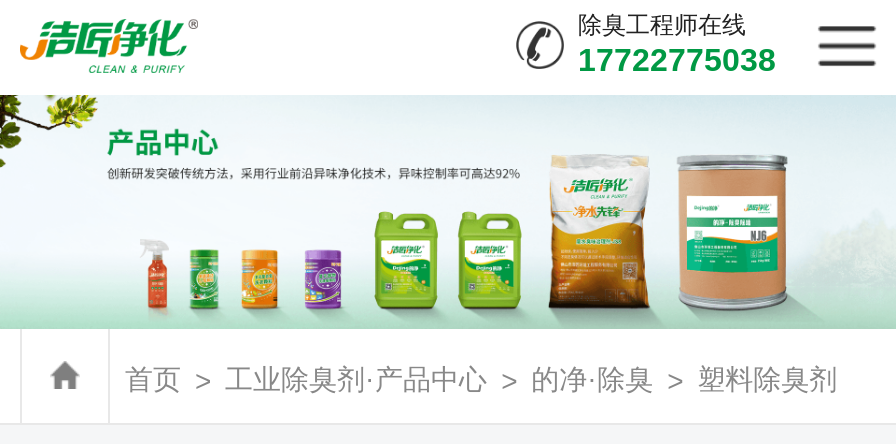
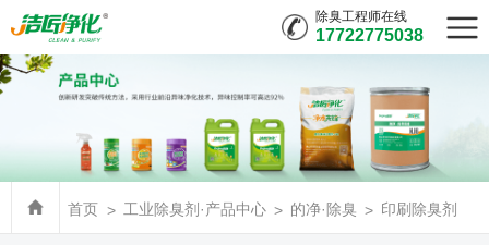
- 塑料除臭剂
+ 印刷除臭剂
